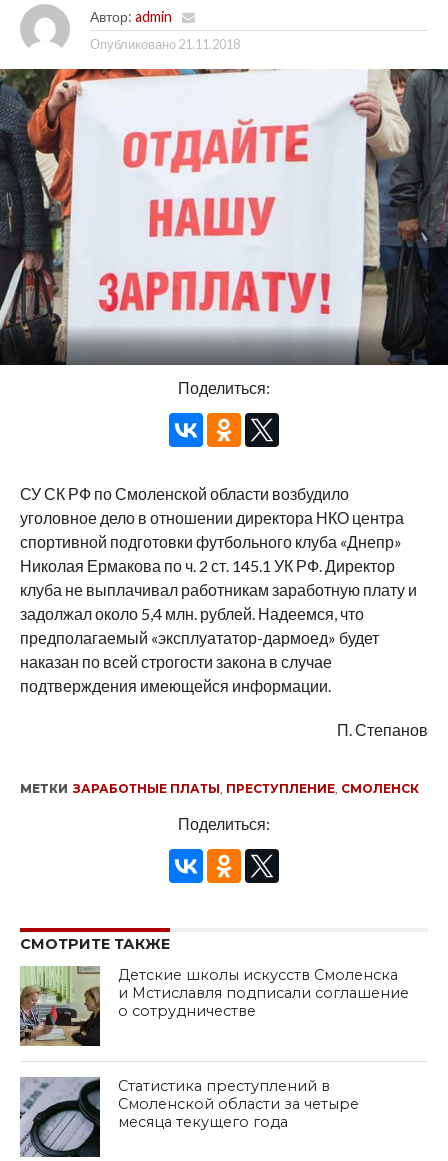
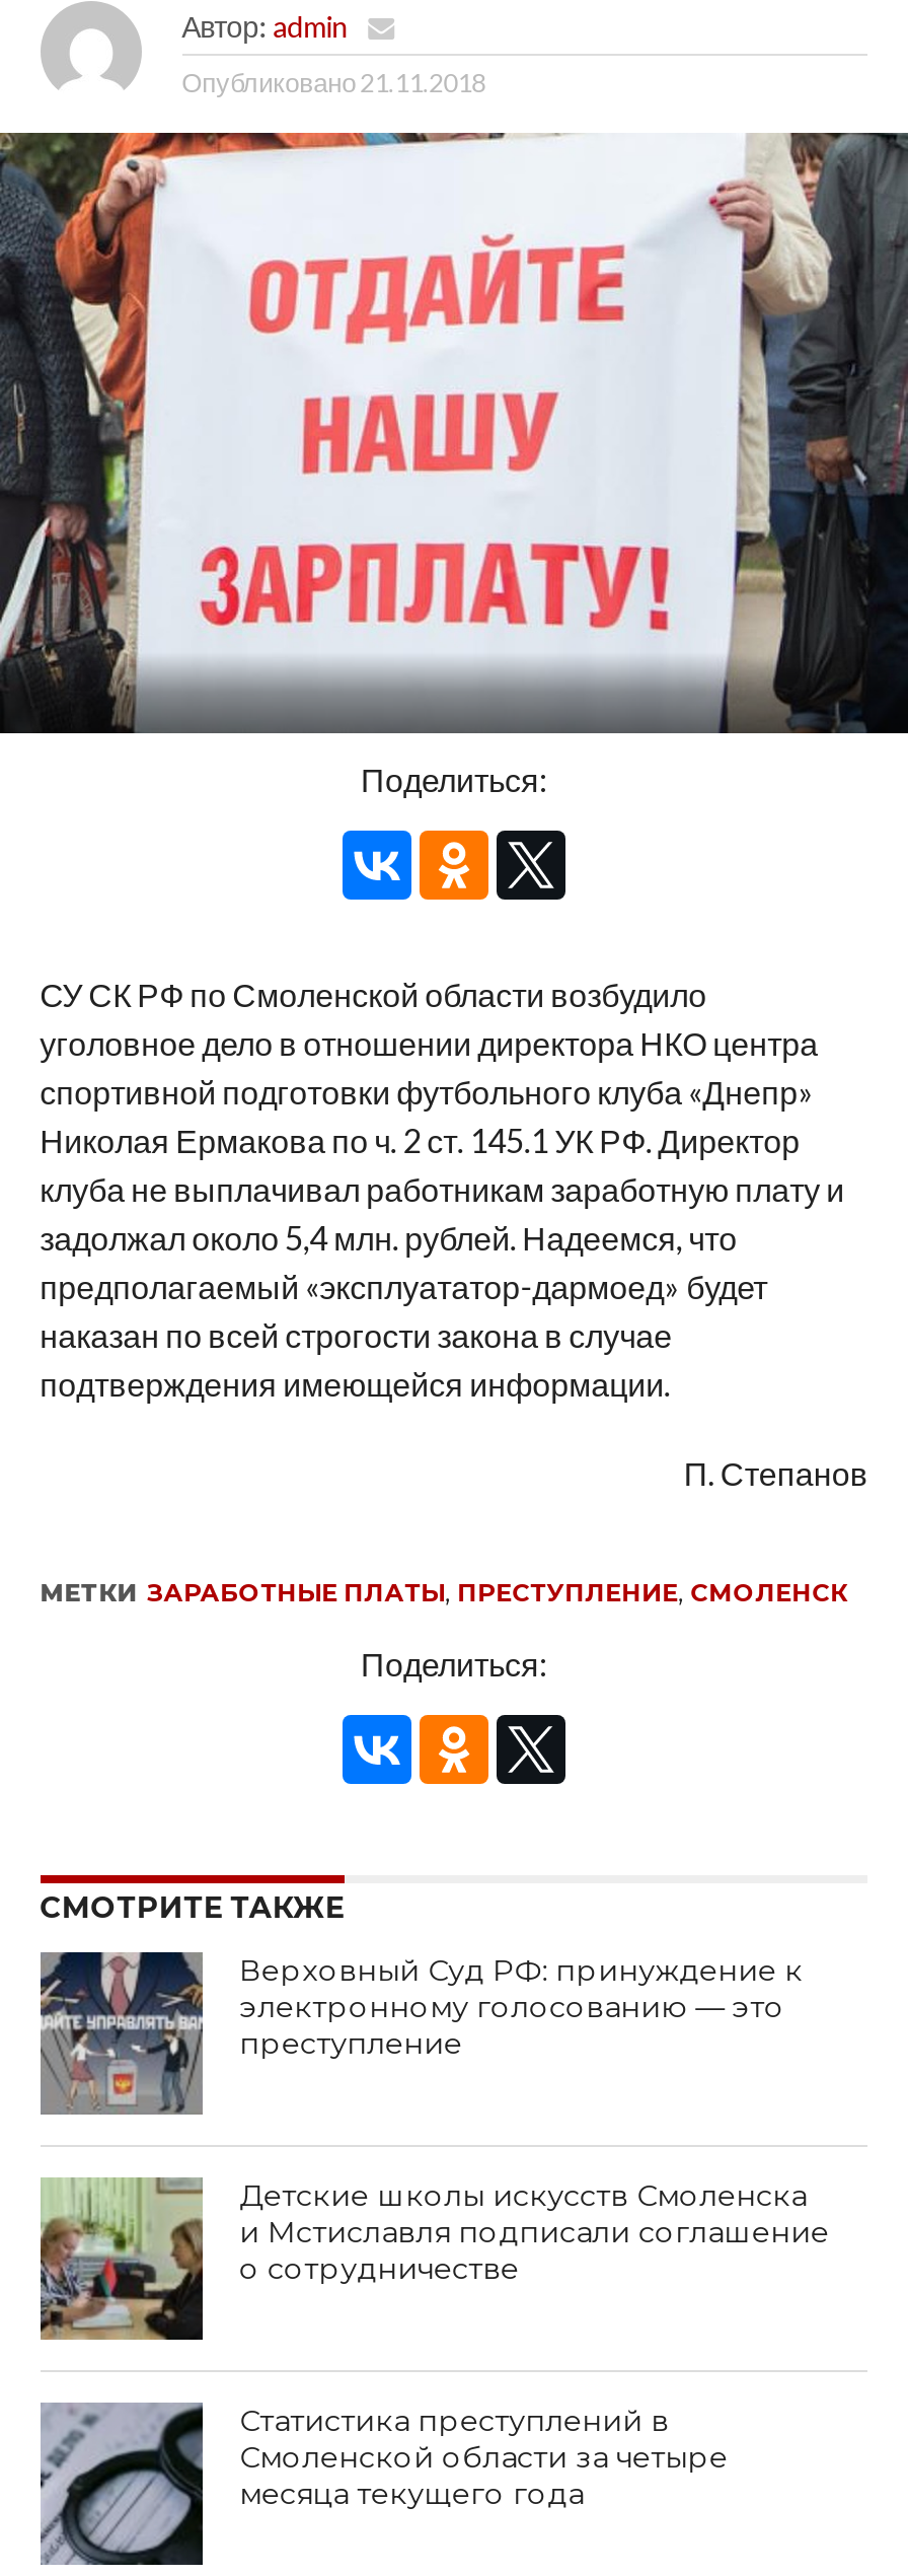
+ [image]
+ Верховный Суд РФ: принуждение к
+ электронному голосованию — это
+ преступление
